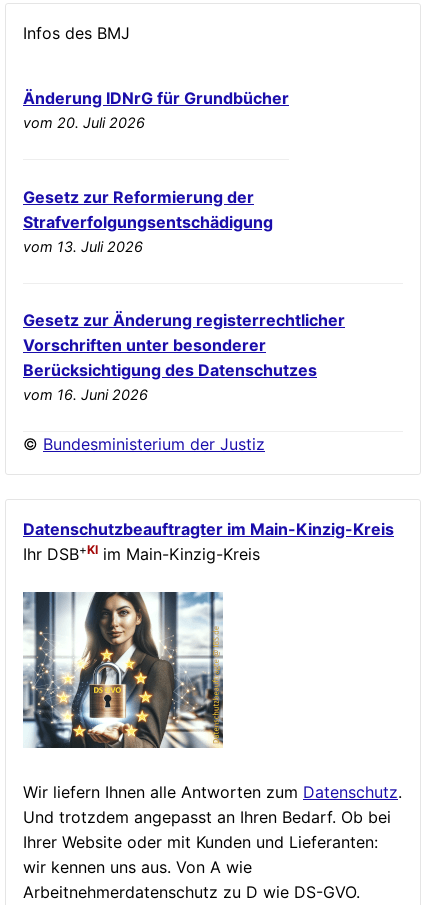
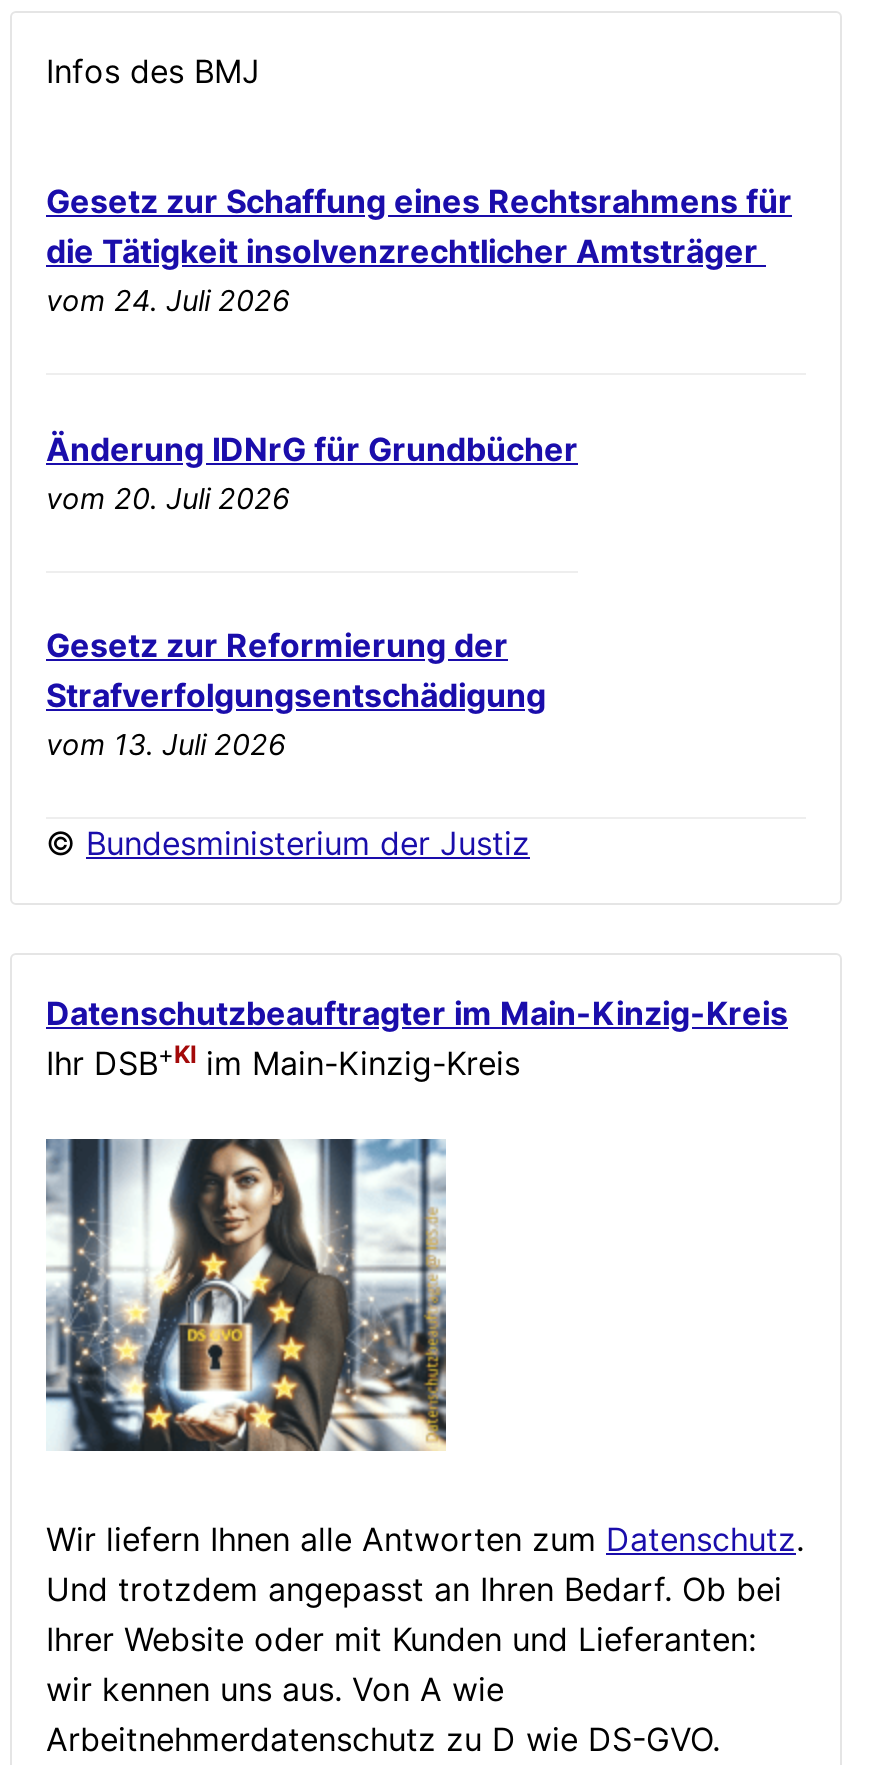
+ Gesetz zur Schaffung eines Rechtsrahmens für
+ die Tätigkeit insolvenzrechtlicher Amtsträger
+ vom 24. Juli 2026

moved down: Änderung IDNrG für Grundbücher | vom 20. Juli 2026 | Gesetz zur Reformierung der | Strafverfolgungsentschädigung | vom 13. Juli 2026

- Gesetz zur Änderung registerrechtlicher
- Vorschriften unter besonderer
- Berücksichtigung des Datenschutzes
- vom 16. Juni 2026
